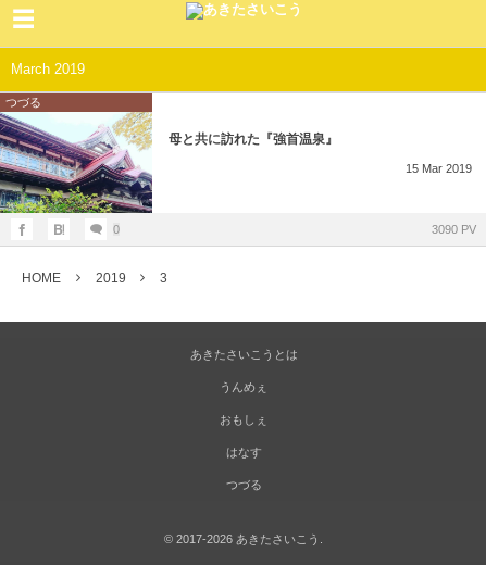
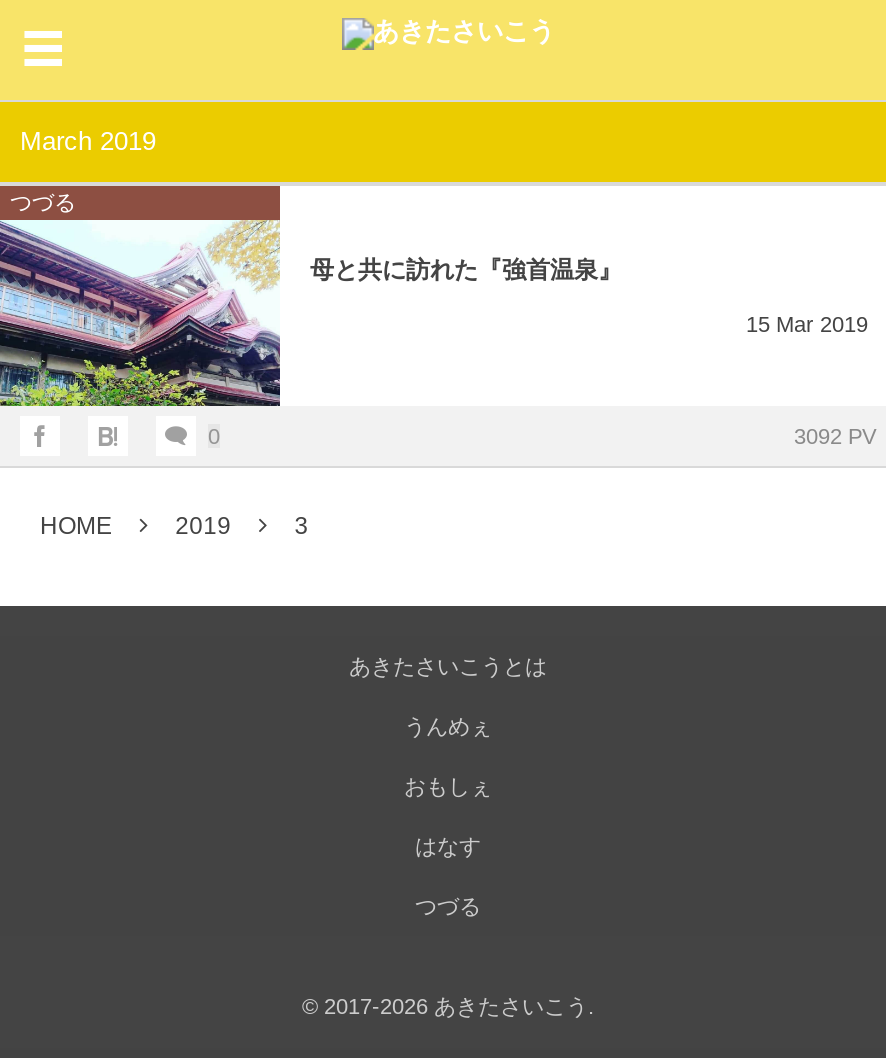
- 3090 PV
+ 3092 PV
